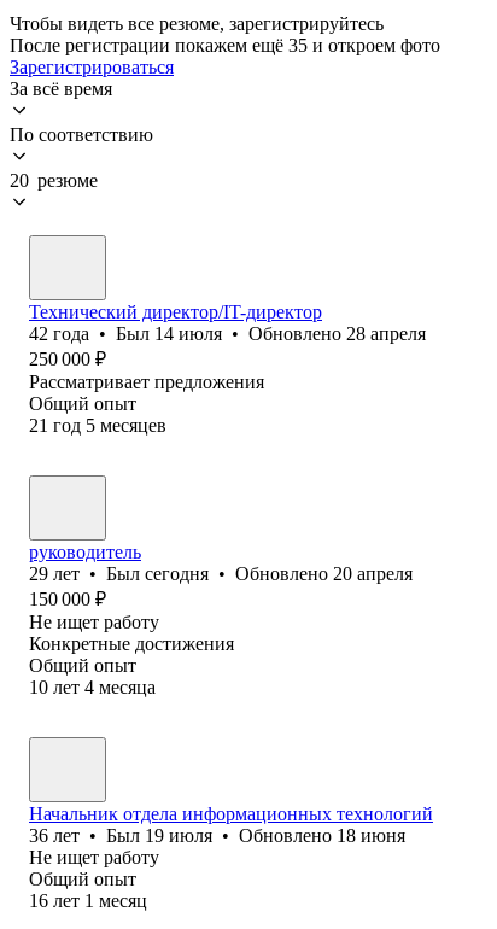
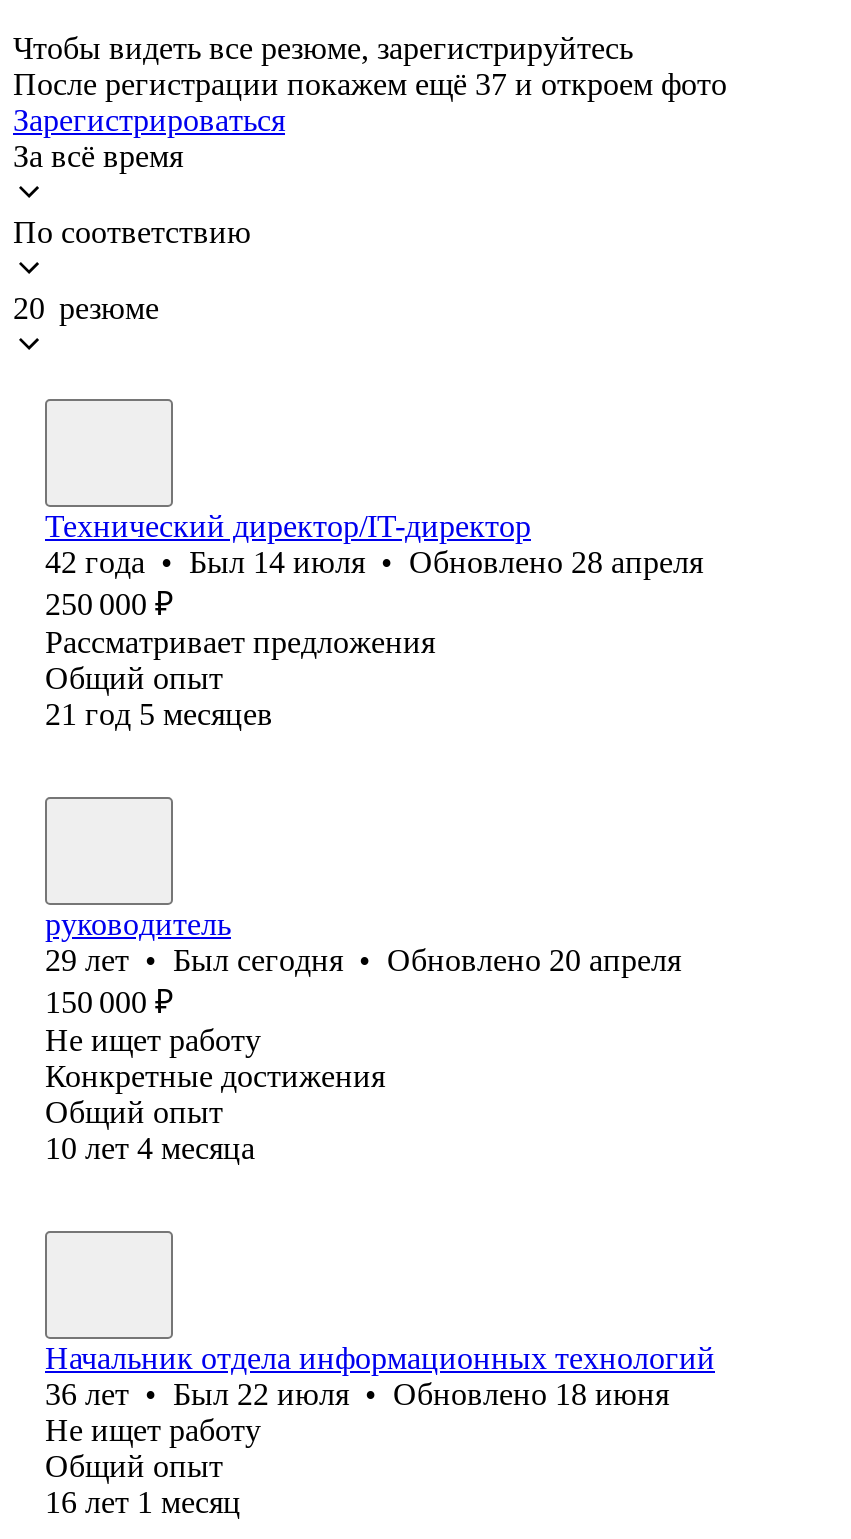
- После регистрации покажем ещё 35 и откроем фото
+ После регистрации покажем ещё 37 и откроем фото

- 36 лет • Был 19 июля • Обновлено 18 июня
+ 36 лет • Был 22 июля • Обновлено 18 июня
